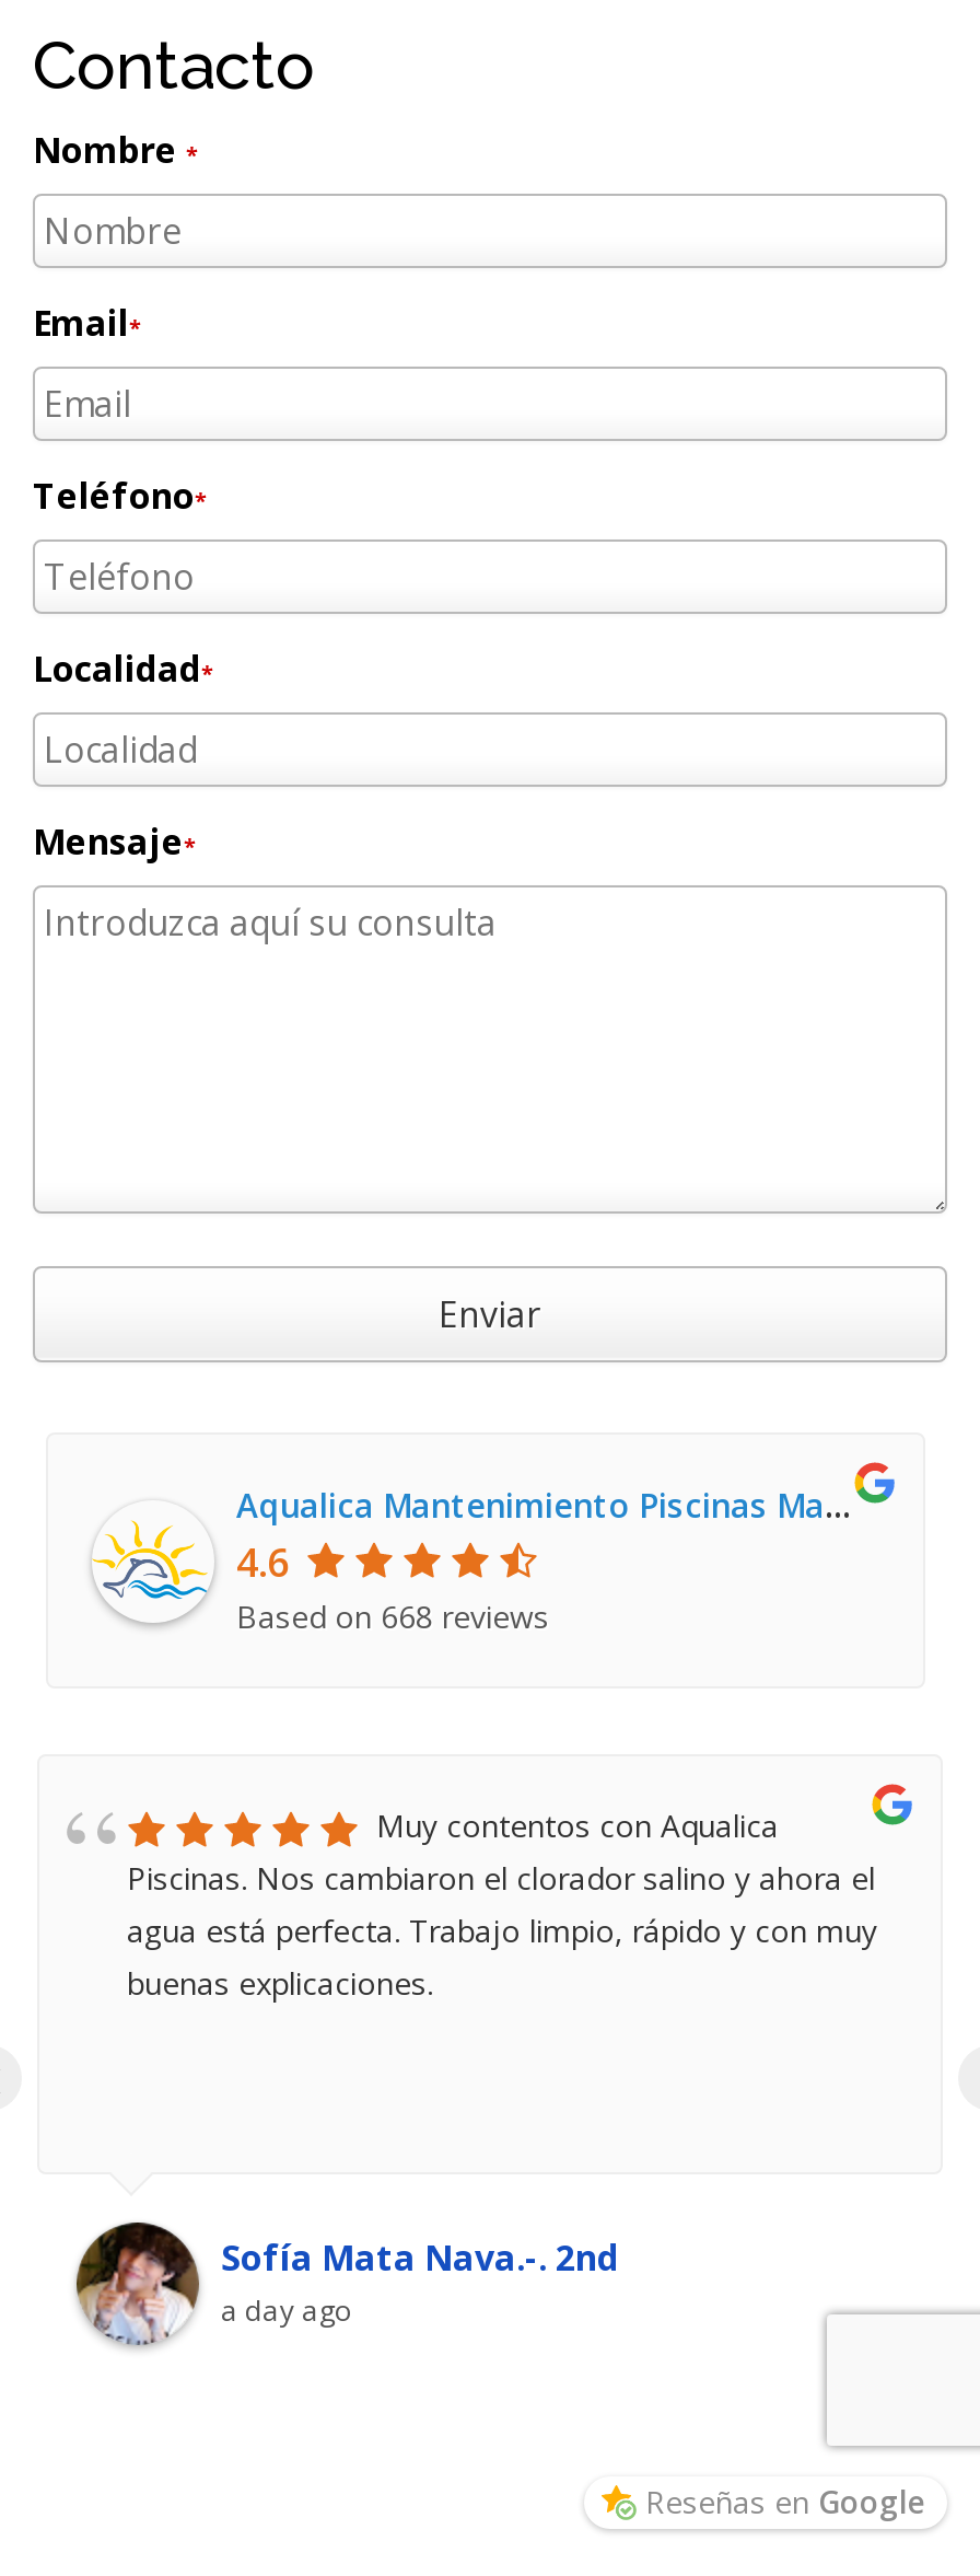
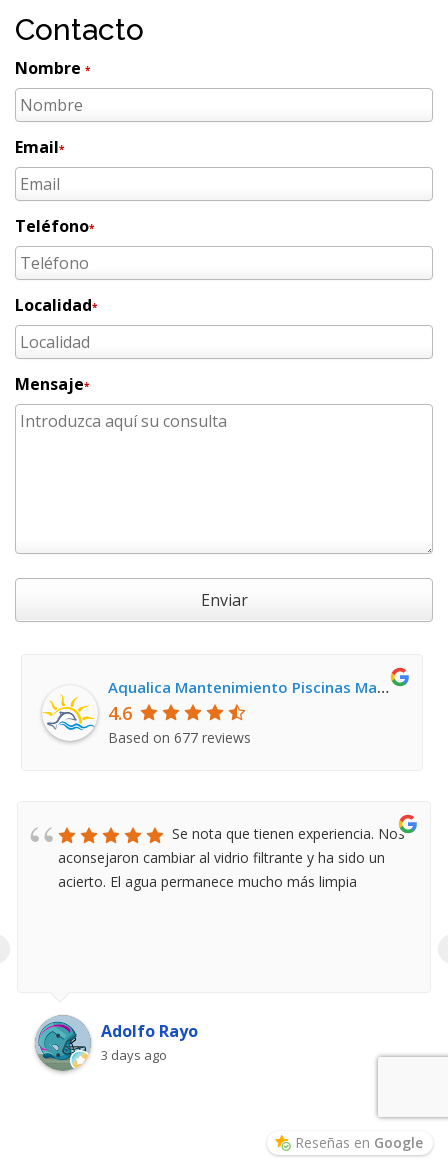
- Based on 668 reviews
+ Based on 677 reviews

- Muy contentos con Aqualica
- Piscinas. Nos cambiaron el clorador salino y ahora el
- agua está perfecta. Trabajo limpio, rápido y con muy
- buenas explicaciones.
+ Se nota que tienen experiencia. Nos
+ aconsejaron cambiar al vidrio filtrante y ha sido un
+ acierto. El agua permanece mucho más limpia

- [image]
- Sofía Mata Nava.-. 2nd
- a day ago
+ [image]
+ Adolfo Rayo
+ 3 days ago
